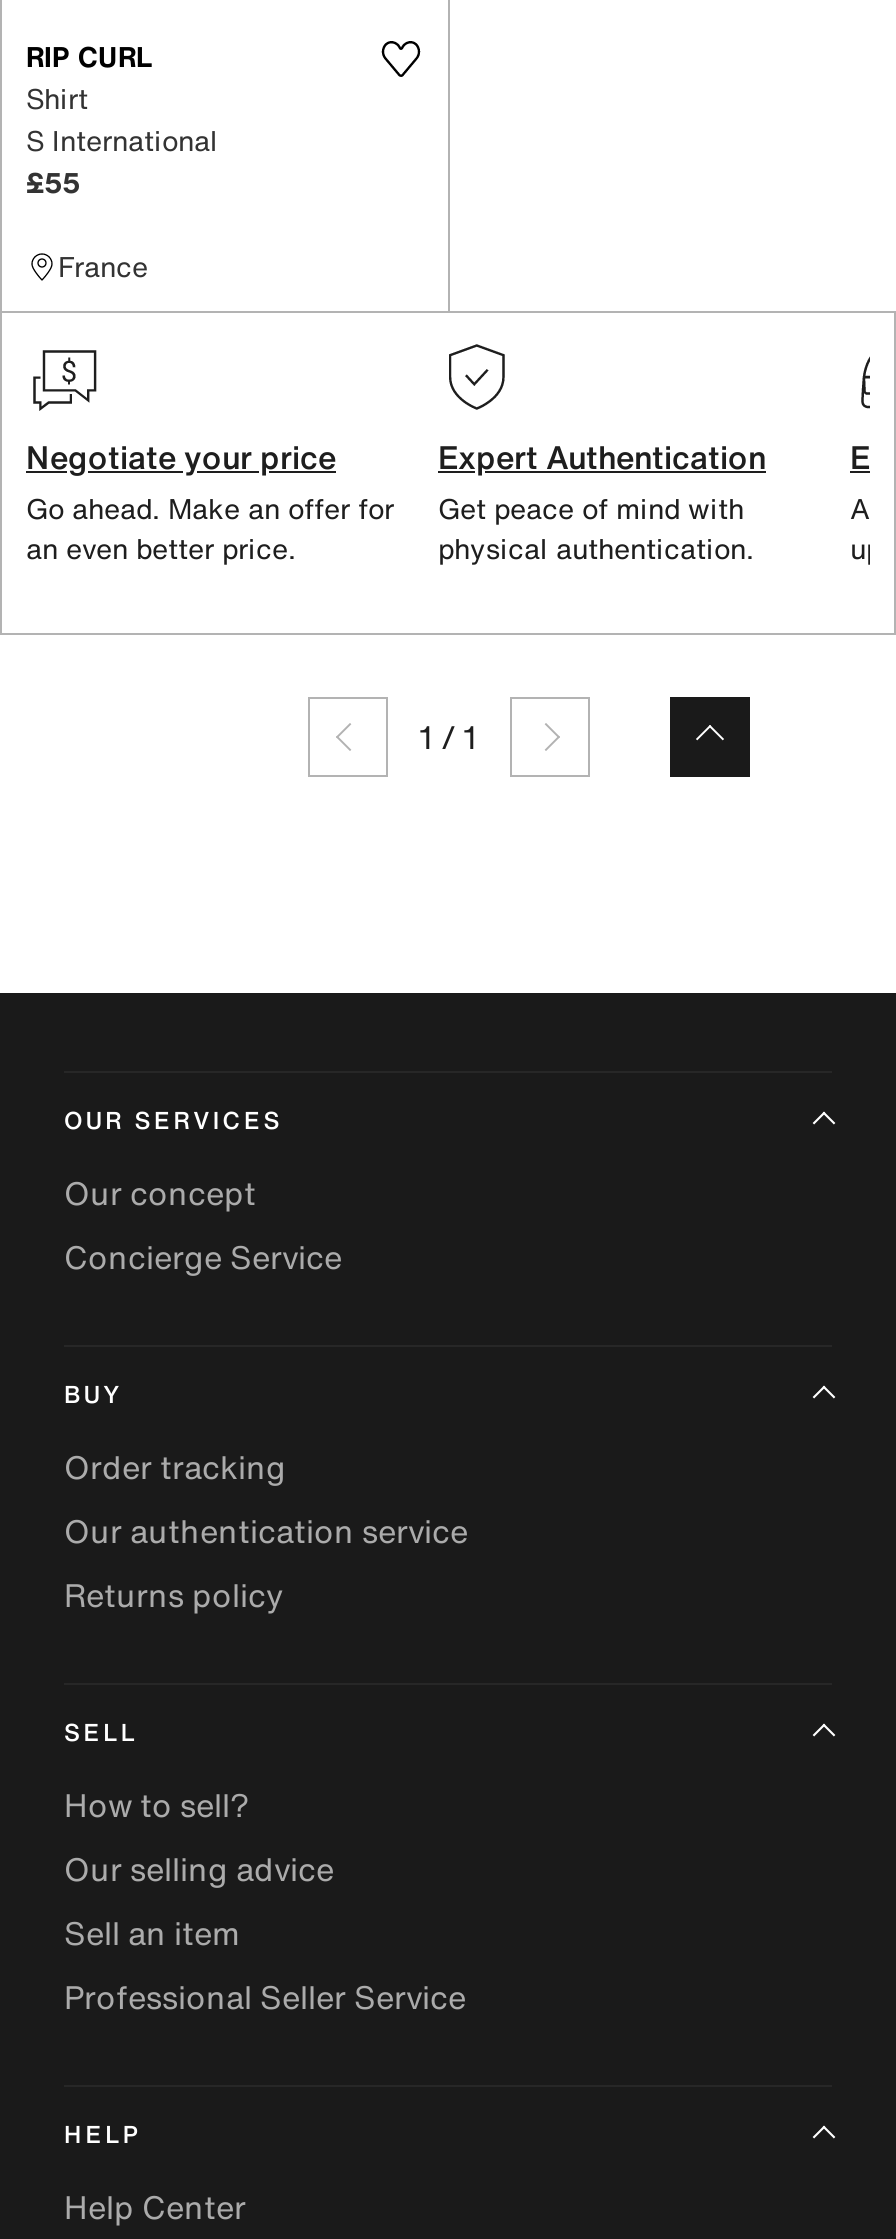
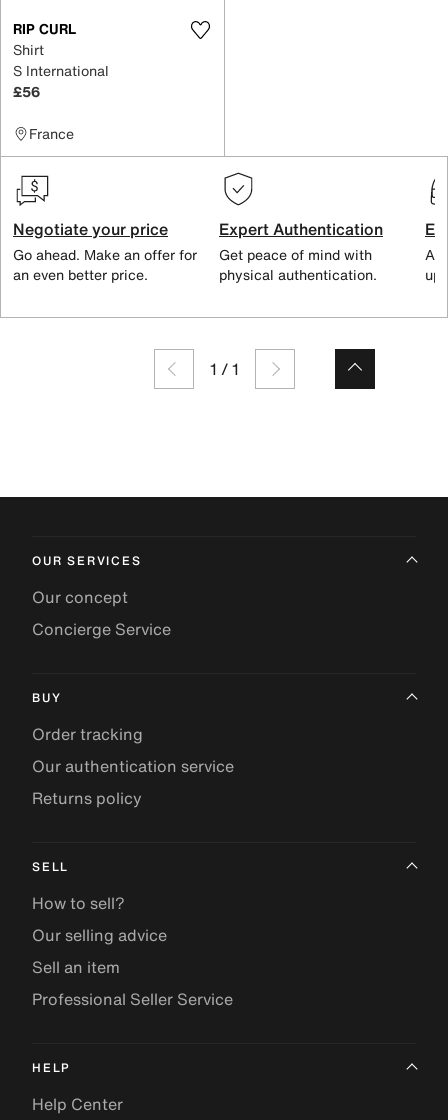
- £55
+ £56
